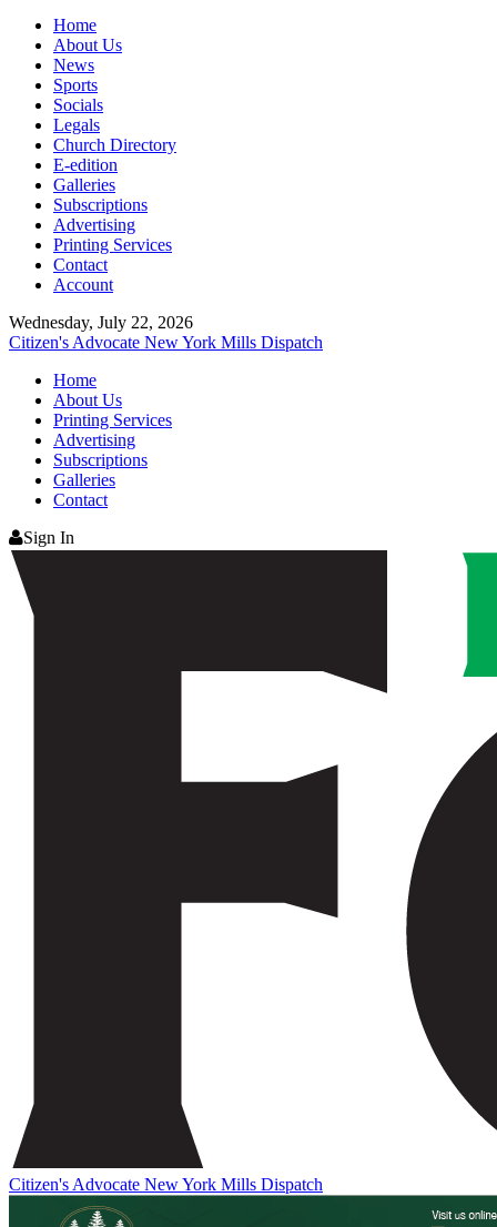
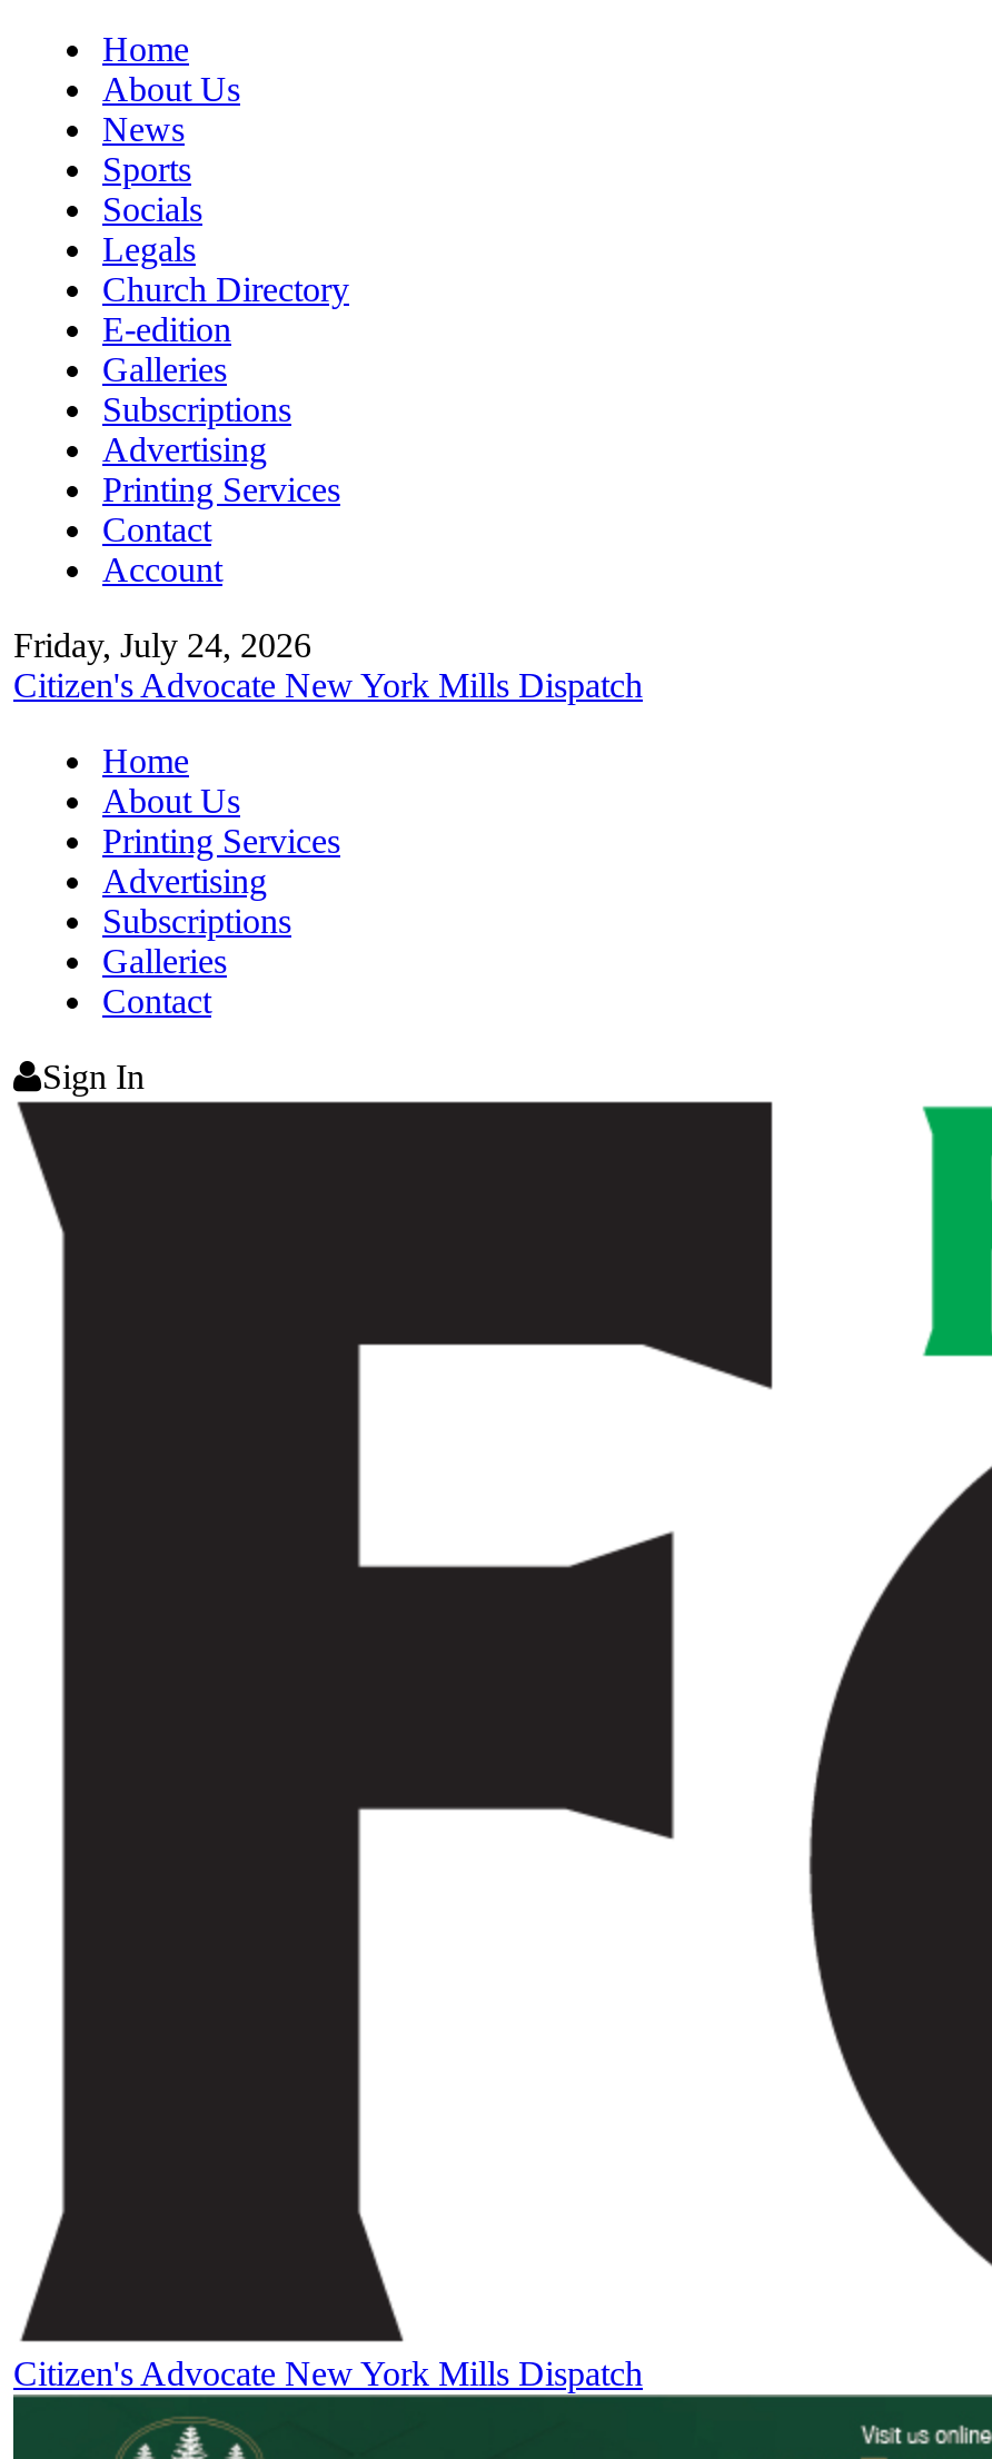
- Wednesday, July 22, 2026
+ Friday, July 24, 2026
